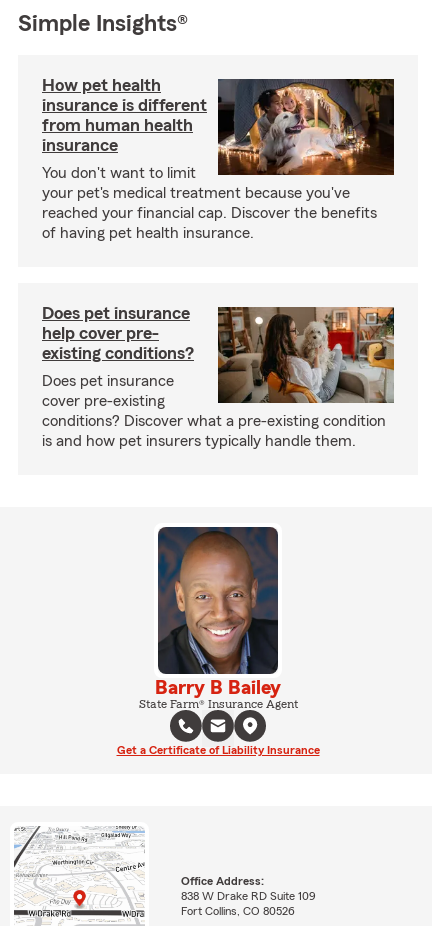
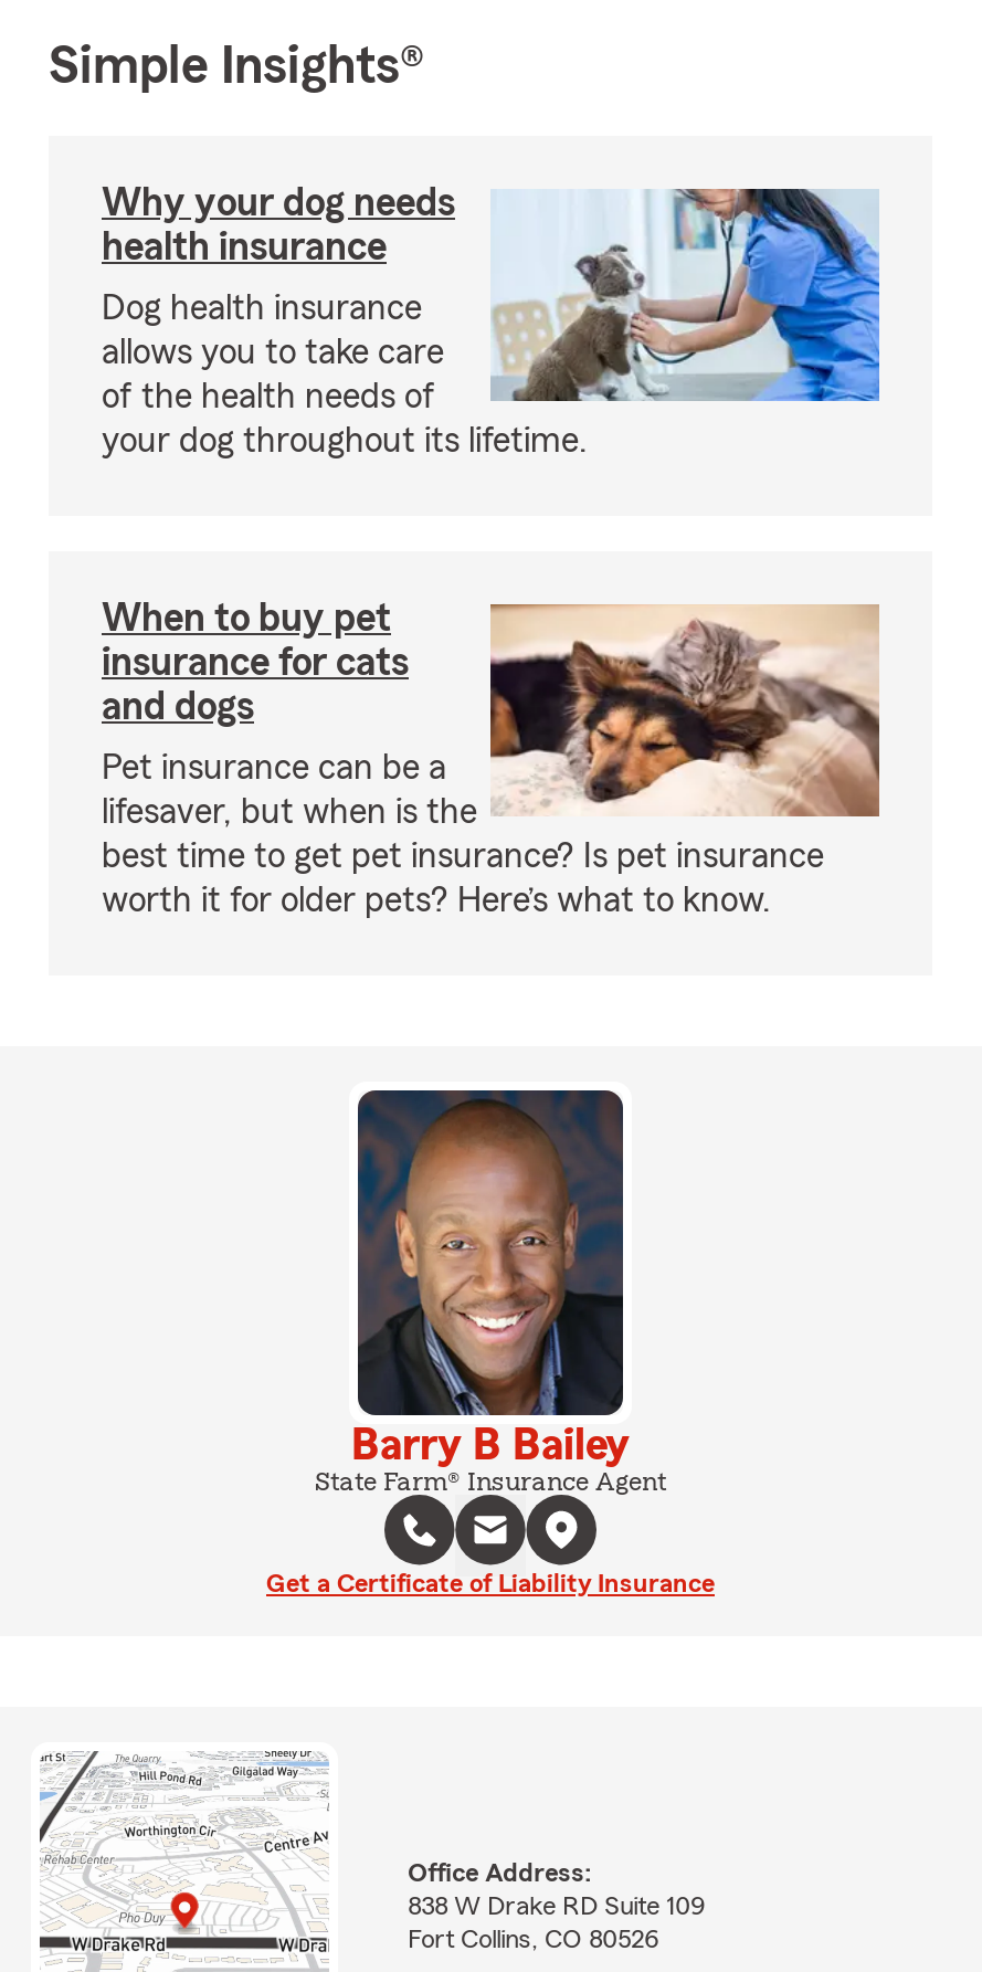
- How pet health
- insurance is different
- from human health
- insurance
+ Why your dog needs
+ health insurance

- [image]
- You don't want to limit
- your pet's medical treatment because you've
- reached your financial cap. Discover the benefits
- of having pet health insurance.
+ [image]
+ Dog health insurance
+ allows you to take care
+ of the health needs of
+ your dog throughout its lifetime.

- Does pet insurance
- help cover pre-
- existing conditions?
+ When to buy pet
+ insurance for cats
+ and dogs

- [image]
- Does pet insurance
- cover pre-existing
- conditions? Discover what a pre-existing condition
- is and how pet insurers typically handle them.
+ [image]
+ Pet insurance can be a
+ lifesaver, but when is the
+ best time to get pet insurance? Is pet insurance
+ worth it for older pets? Here’s what to know.
